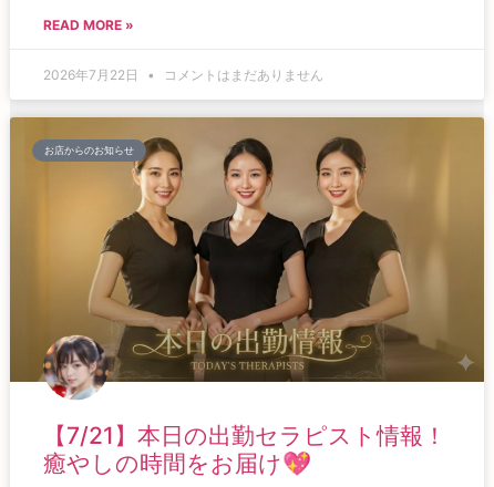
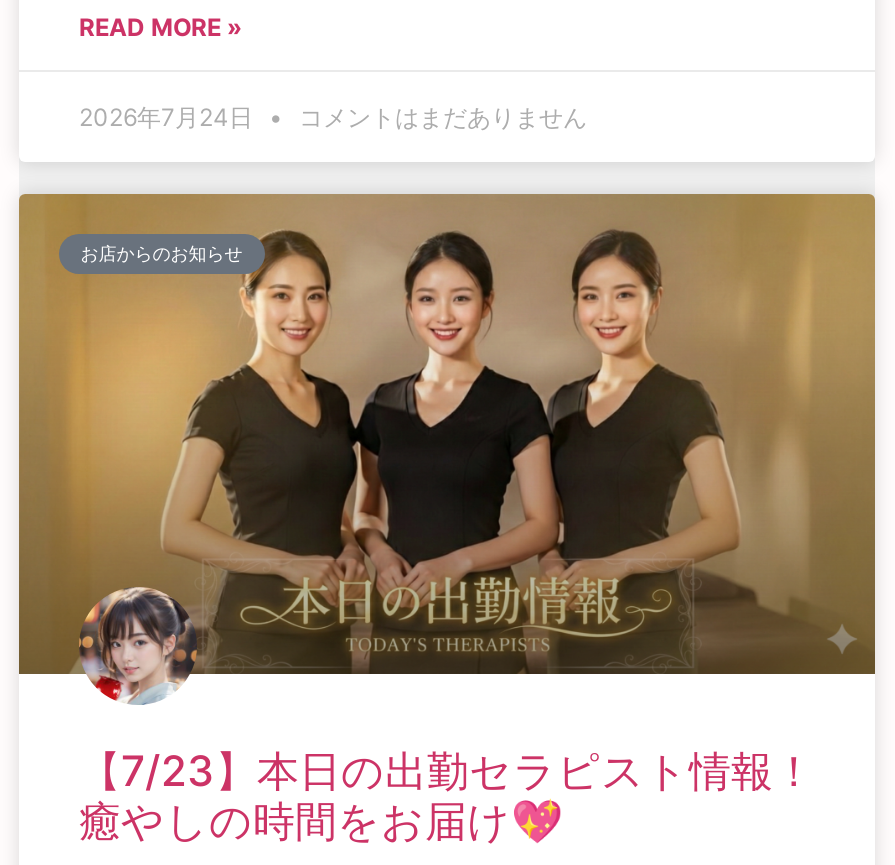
- 2026年7月22日 コメントはまだありません
+ 2026年7月24日 コメントはまだありません

- 【7/21】本日の出勤セラピスト情報！
+ 【7/23】本日の出勤セラピスト情報！
